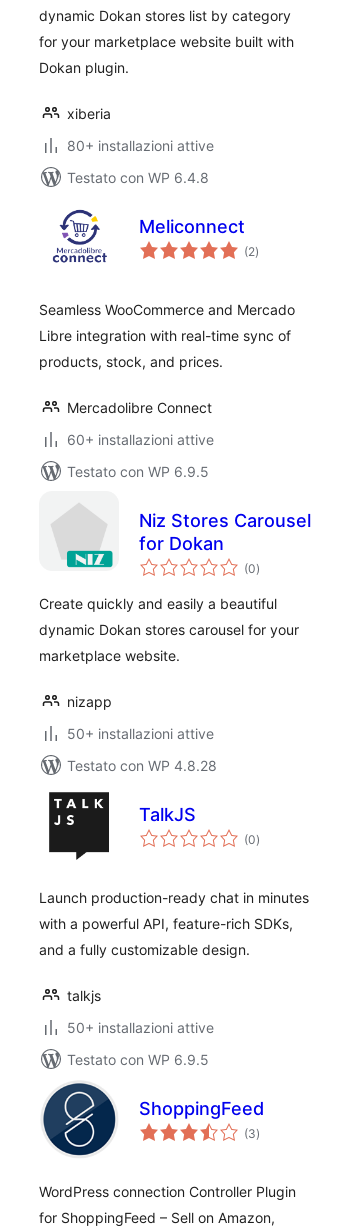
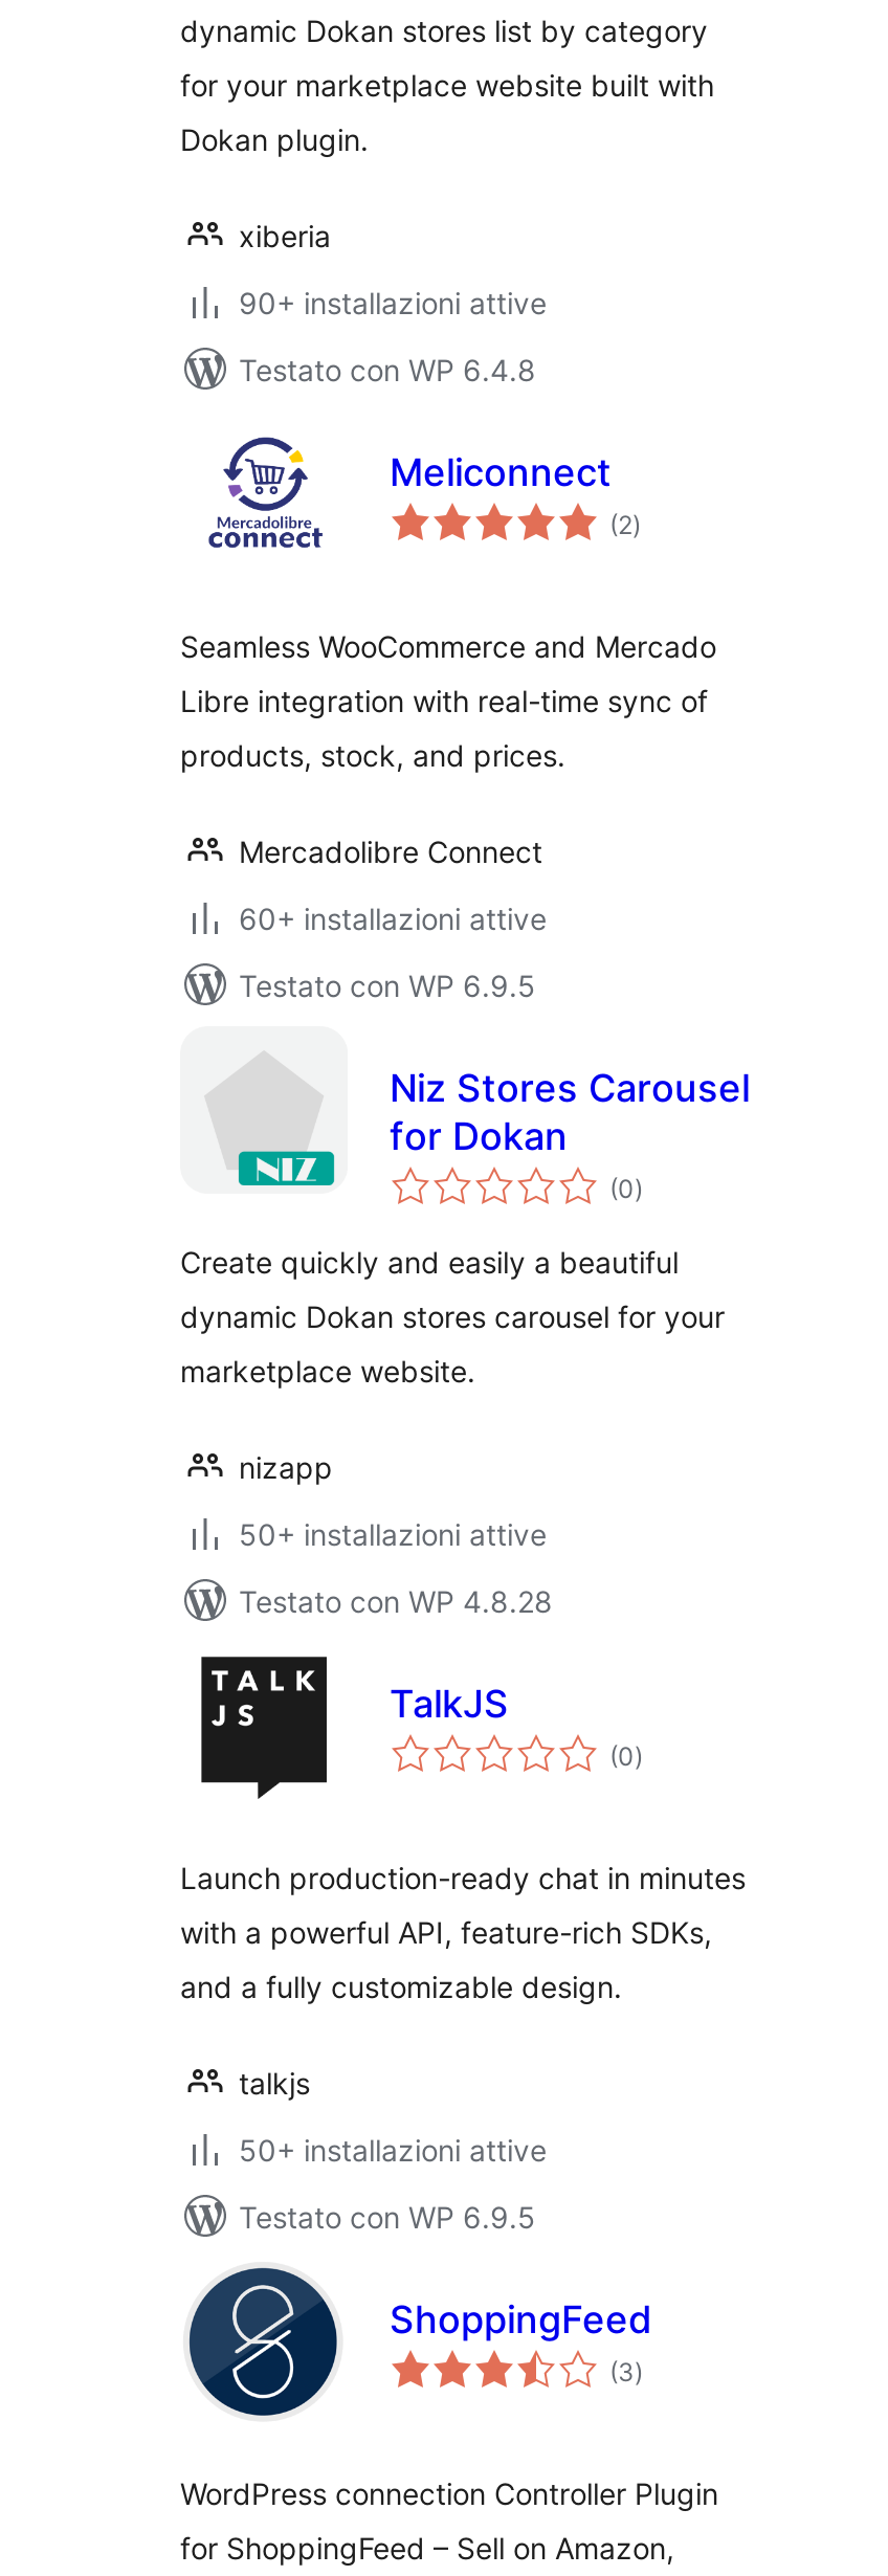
- 80+ installazioni attive
+ 90+ installazioni attive
